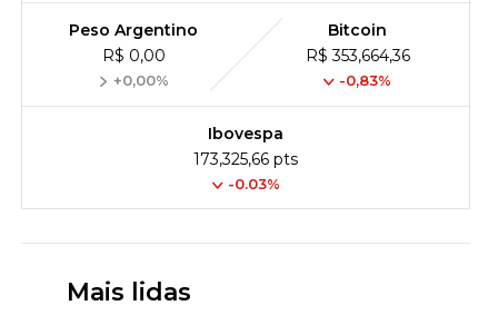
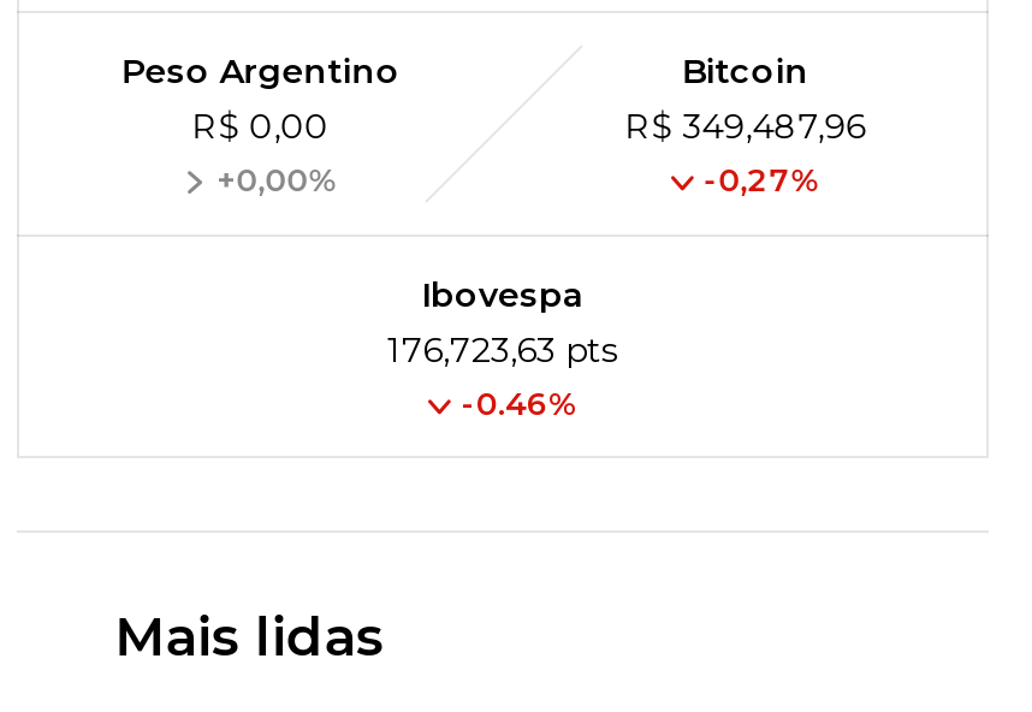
- R$ 353,664,36
+ R$ 349,487,96

- -0,83%
+ -0,27%

- 173,325,66 pts
+ 176,723,63 pts

- -0.03%
+ -0.46%
